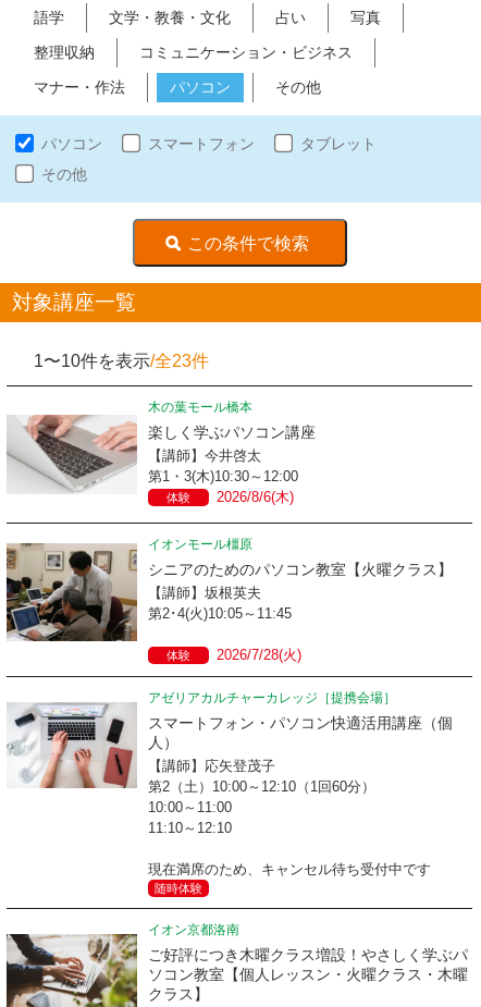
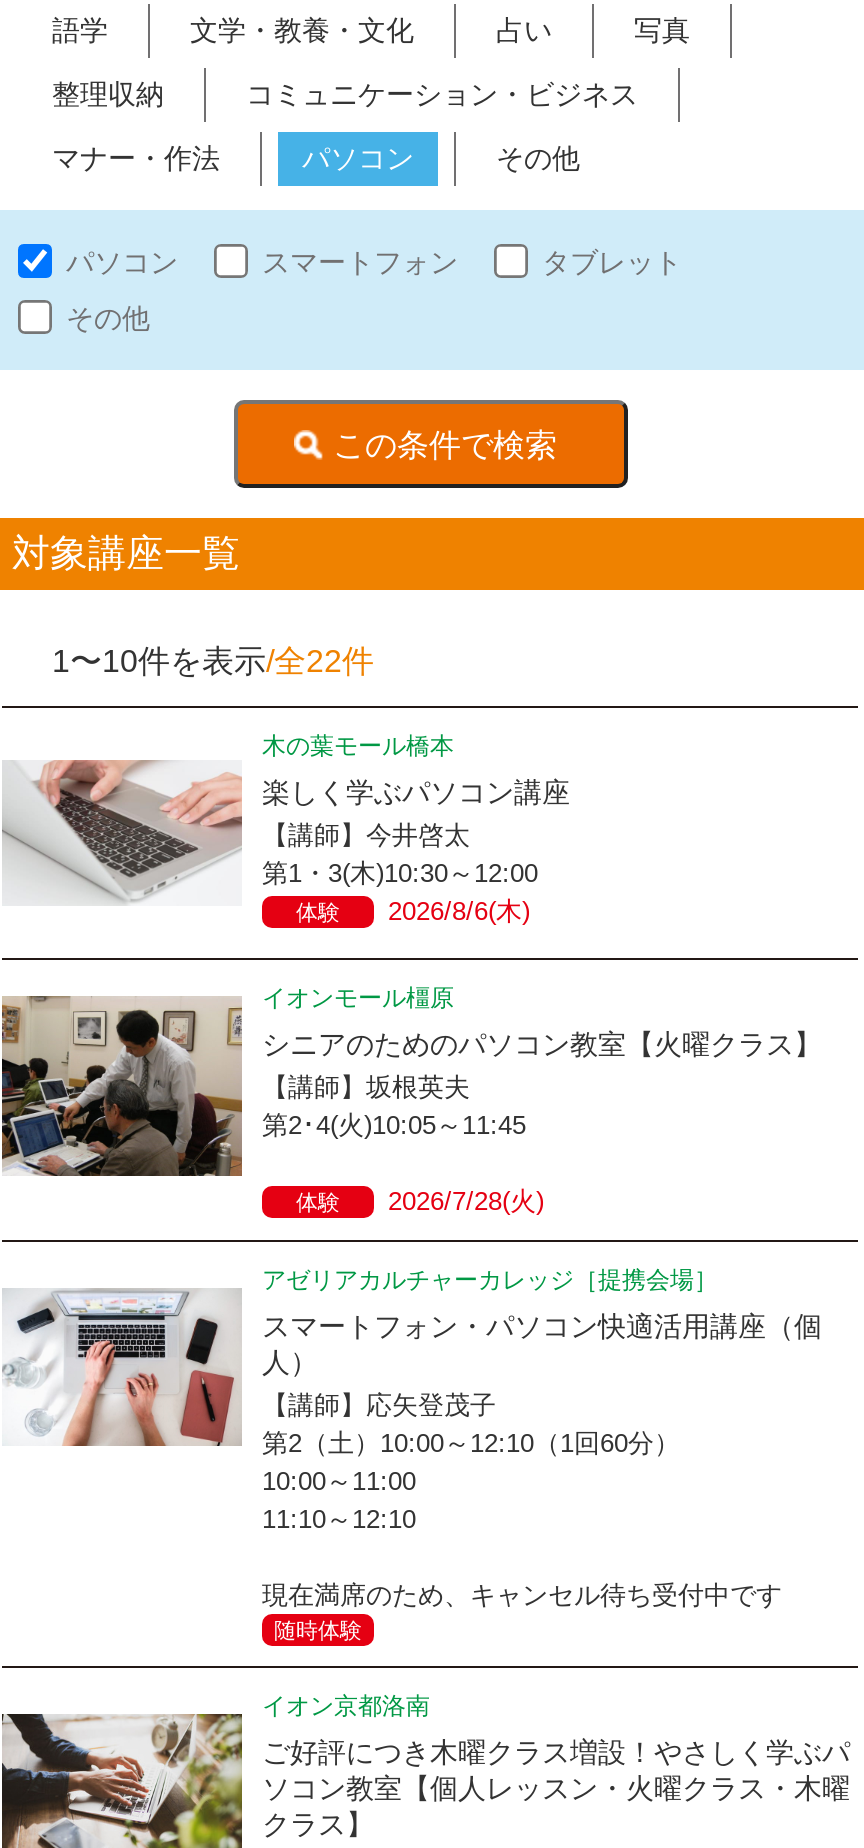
- 1〜10件を表示/全23件
+ 1〜10件を表示/全22件
